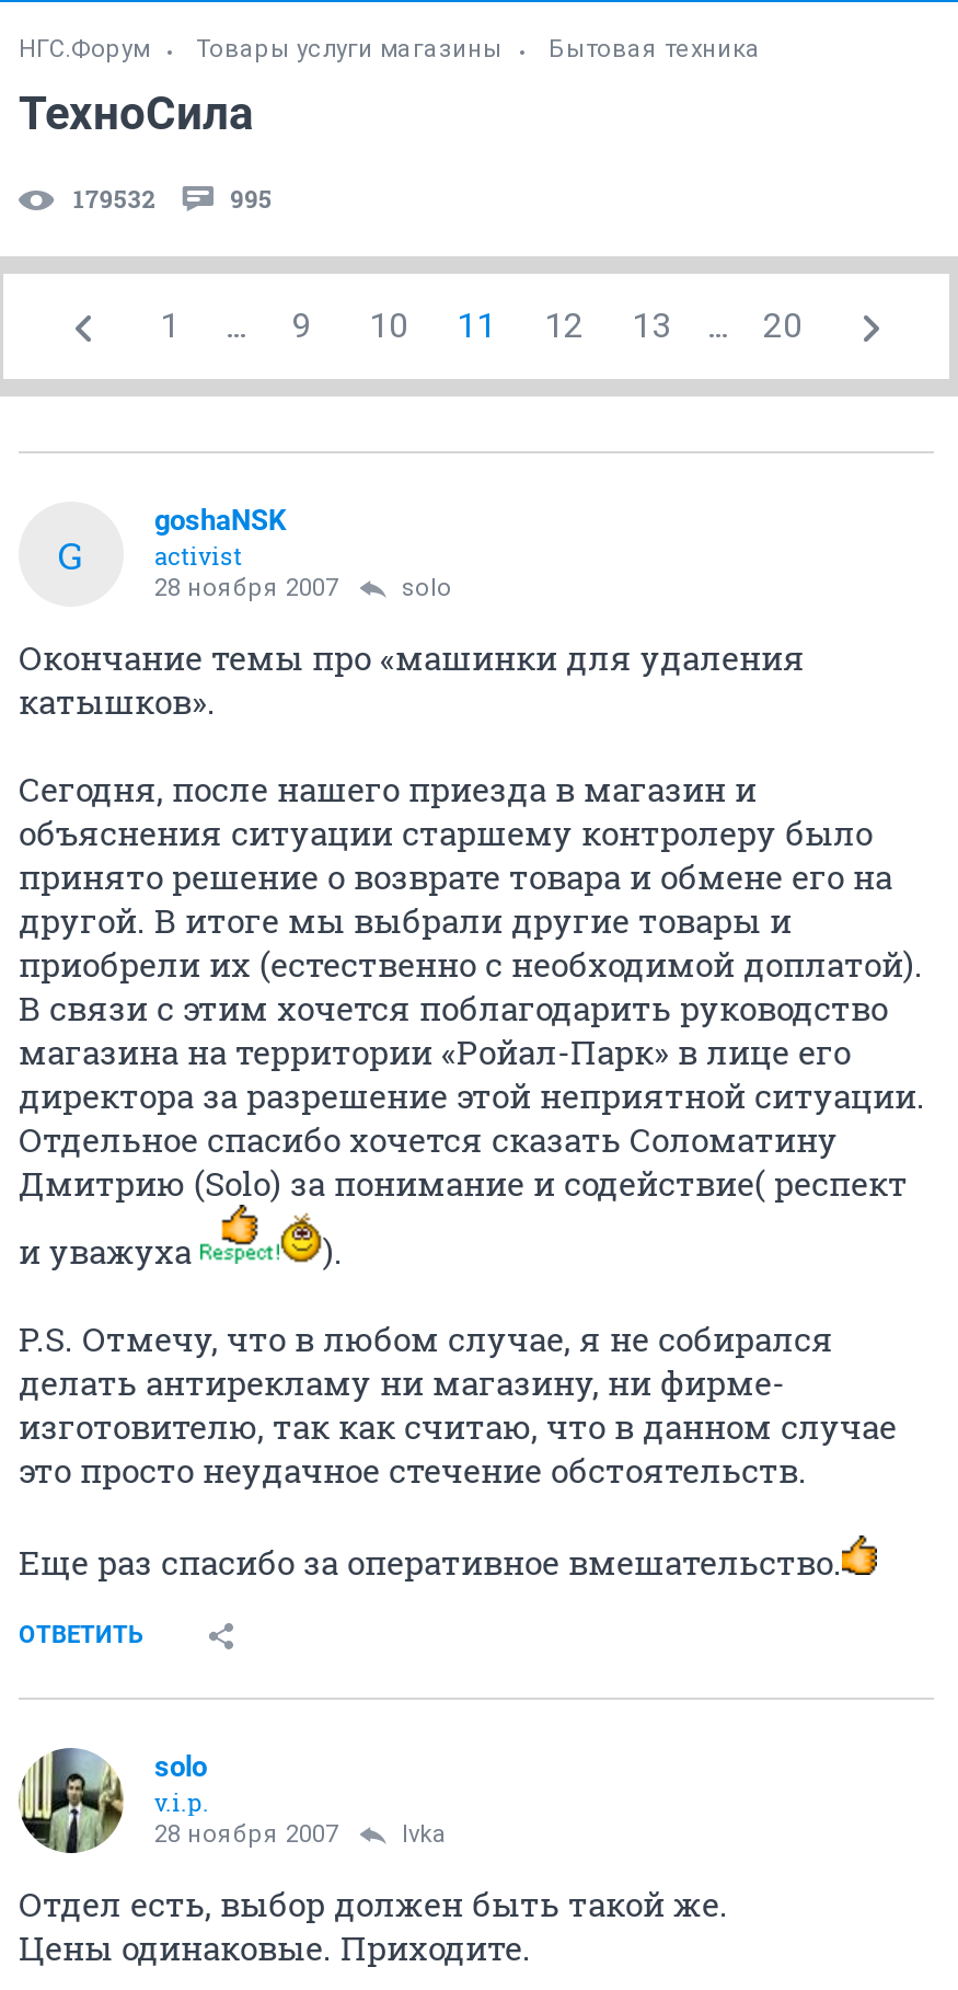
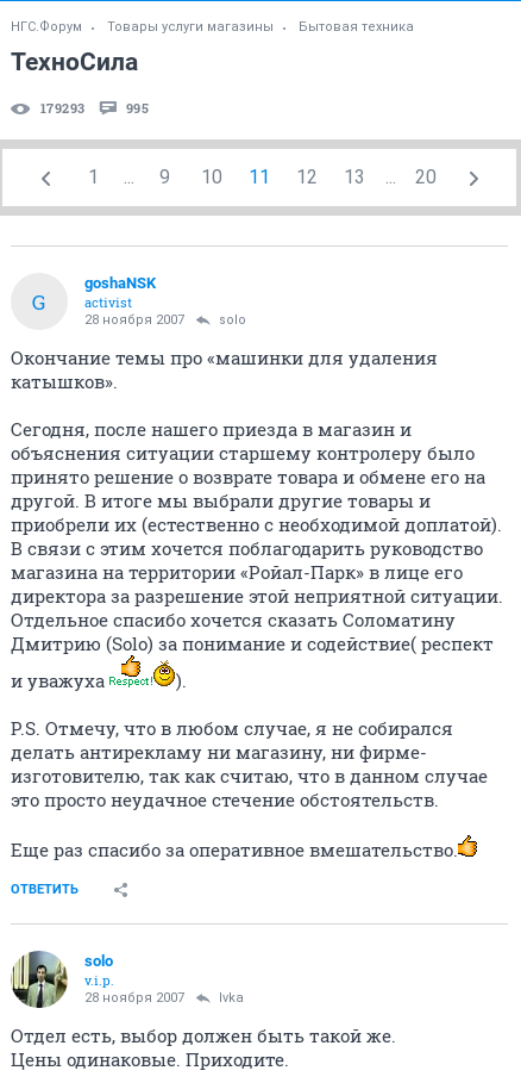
- 179532
+ 179293
